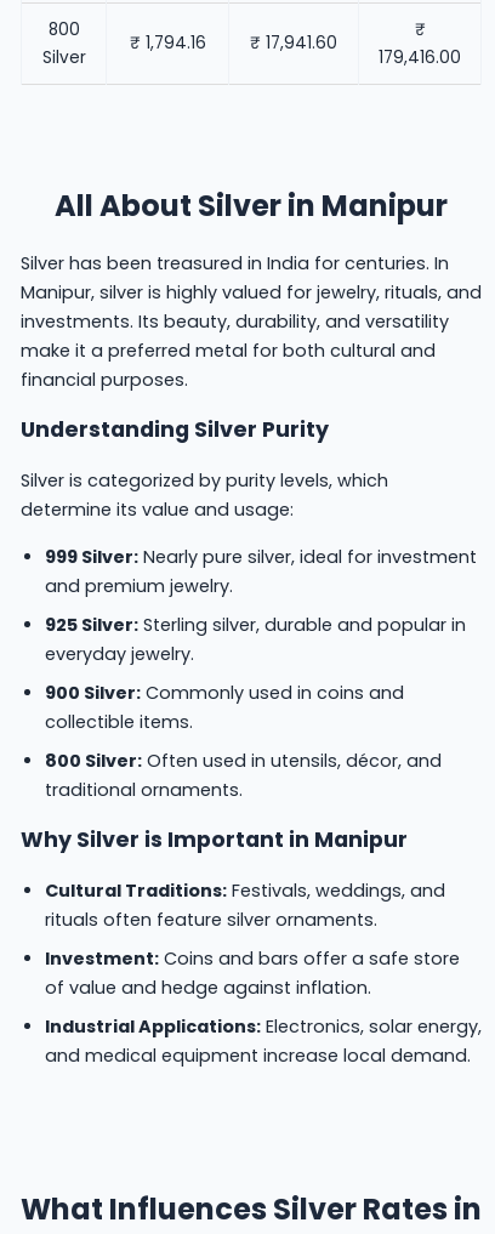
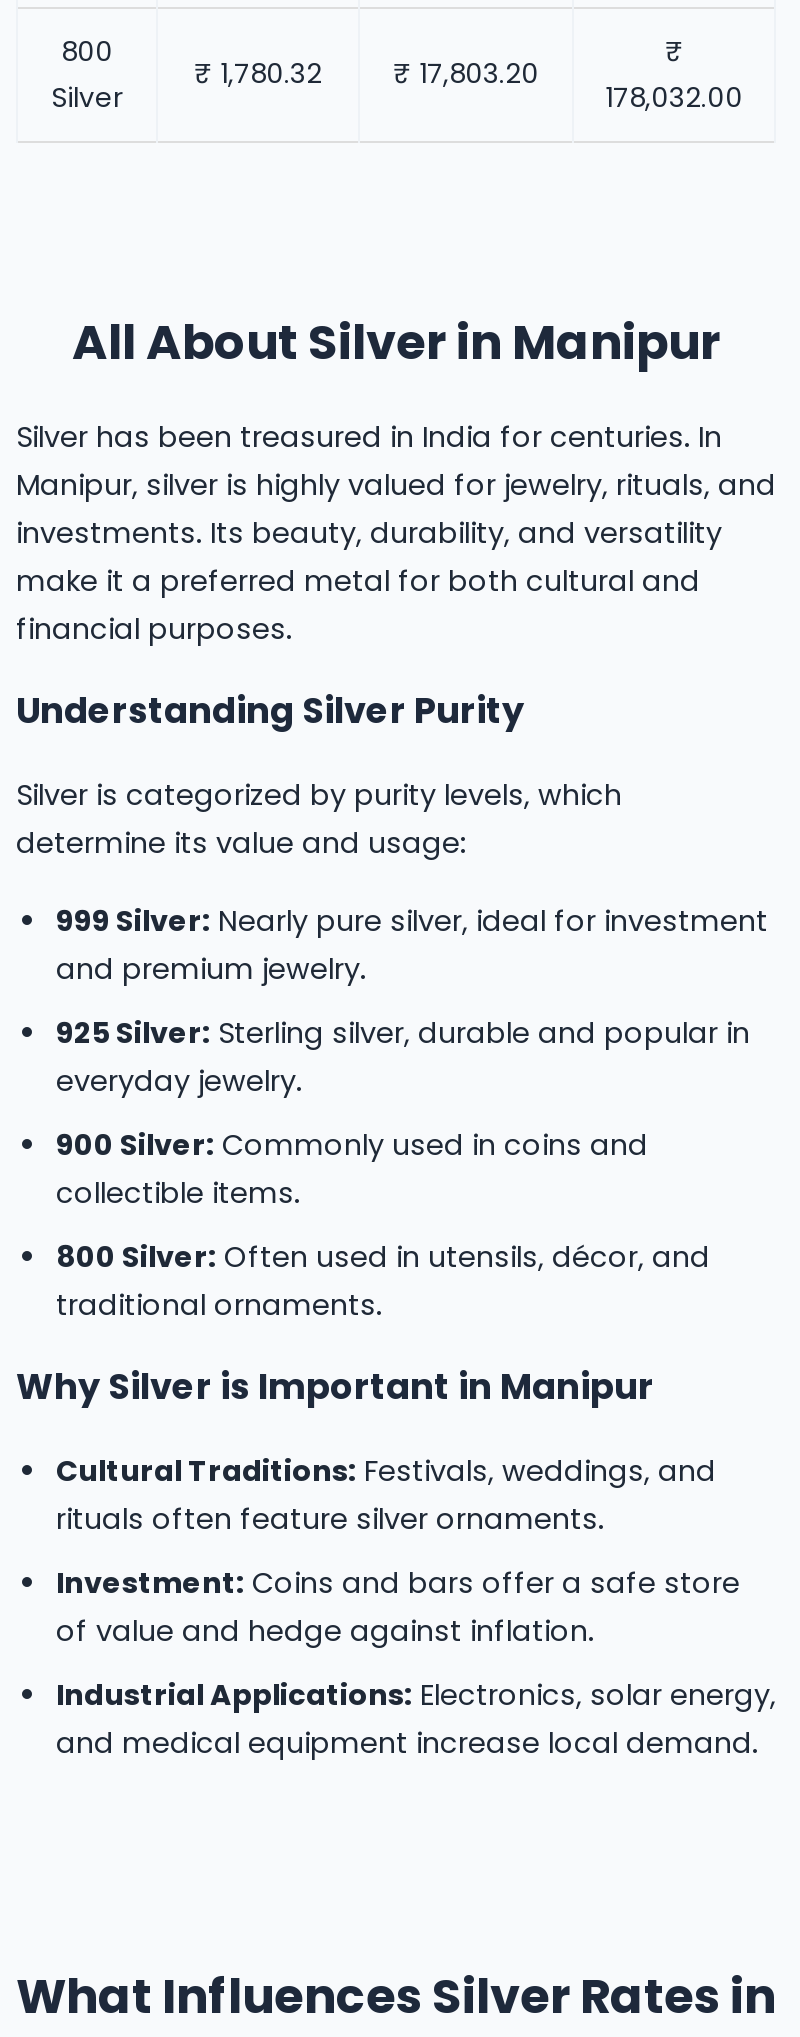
- ₹ 1,794.16
+ ₹ 1,780.32

- ₹ 17,941.60
+ ₹ 17,803.20

- 179,416.00
+ 178,032.00
